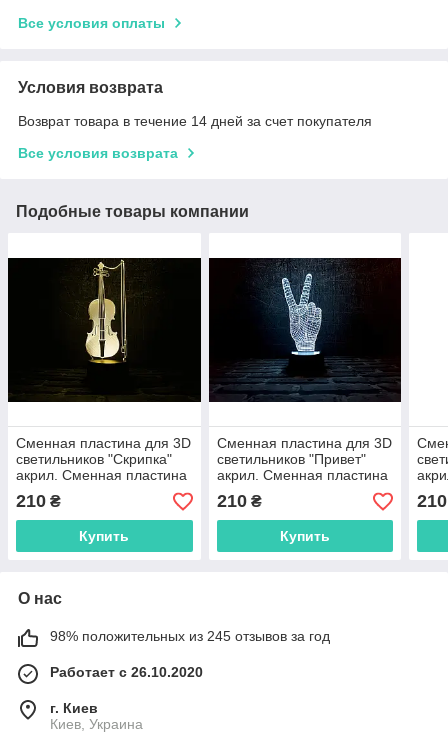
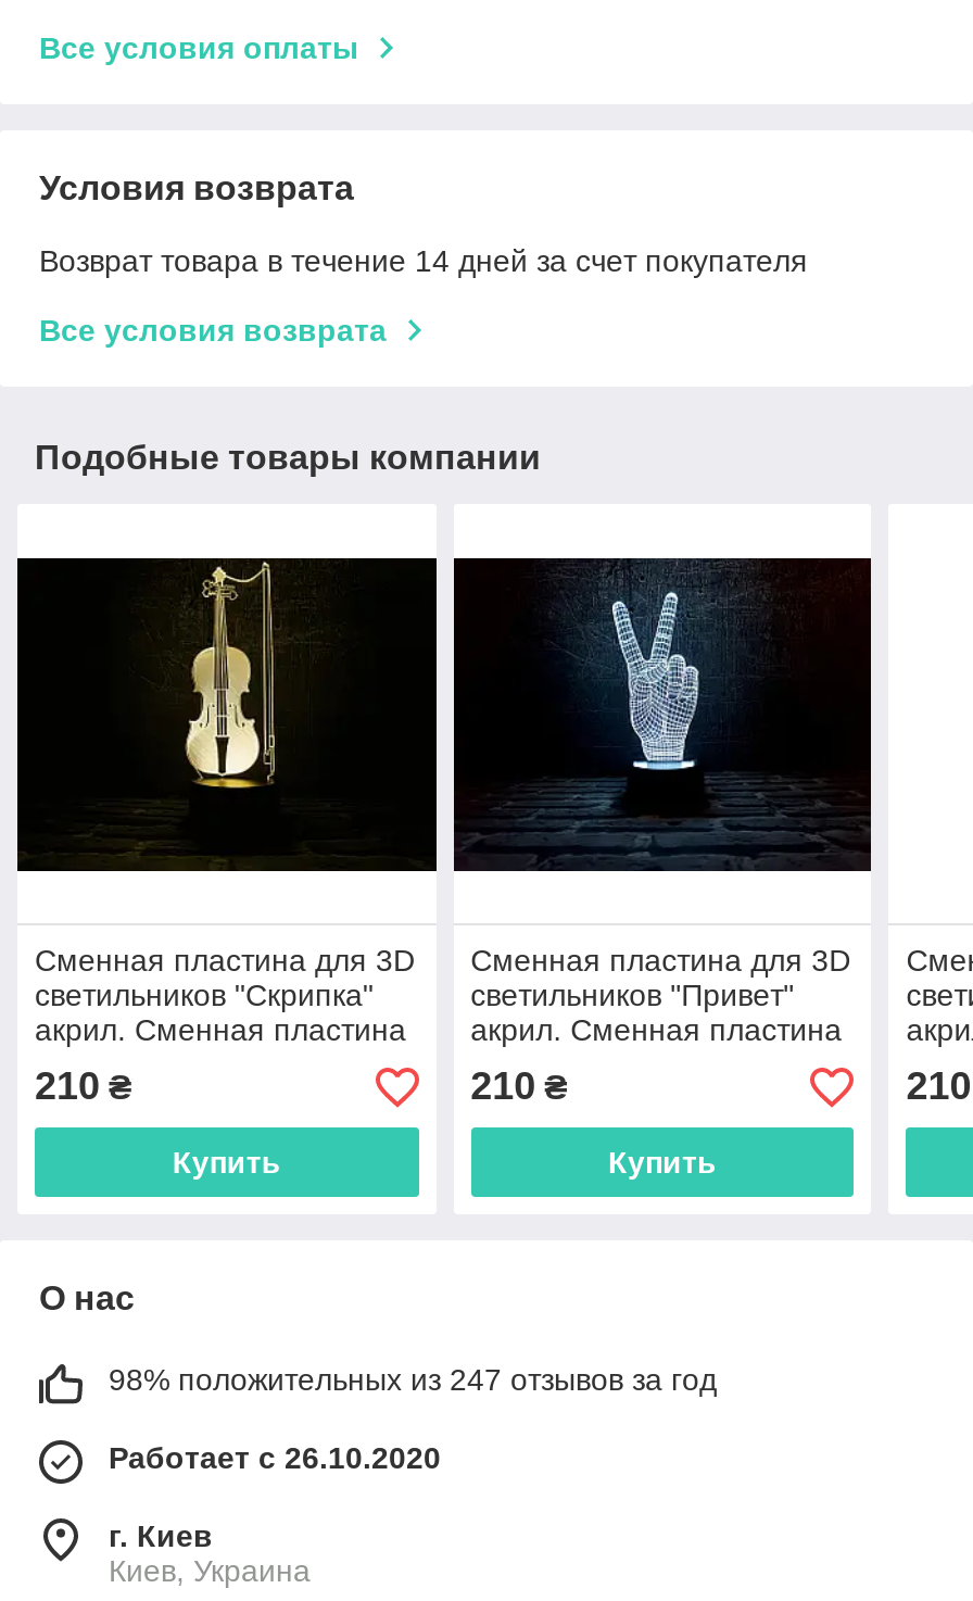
- 98% положительных из 245 отзывов за год
+ 98% положительных из 247 отзывов за год
